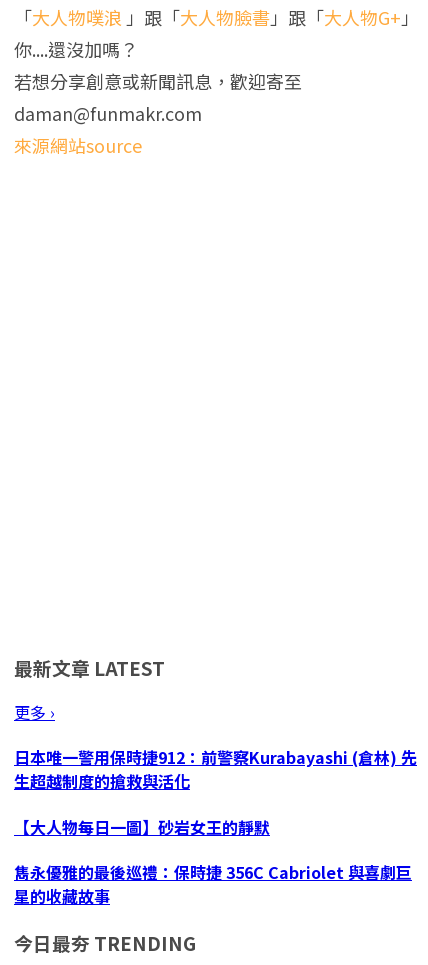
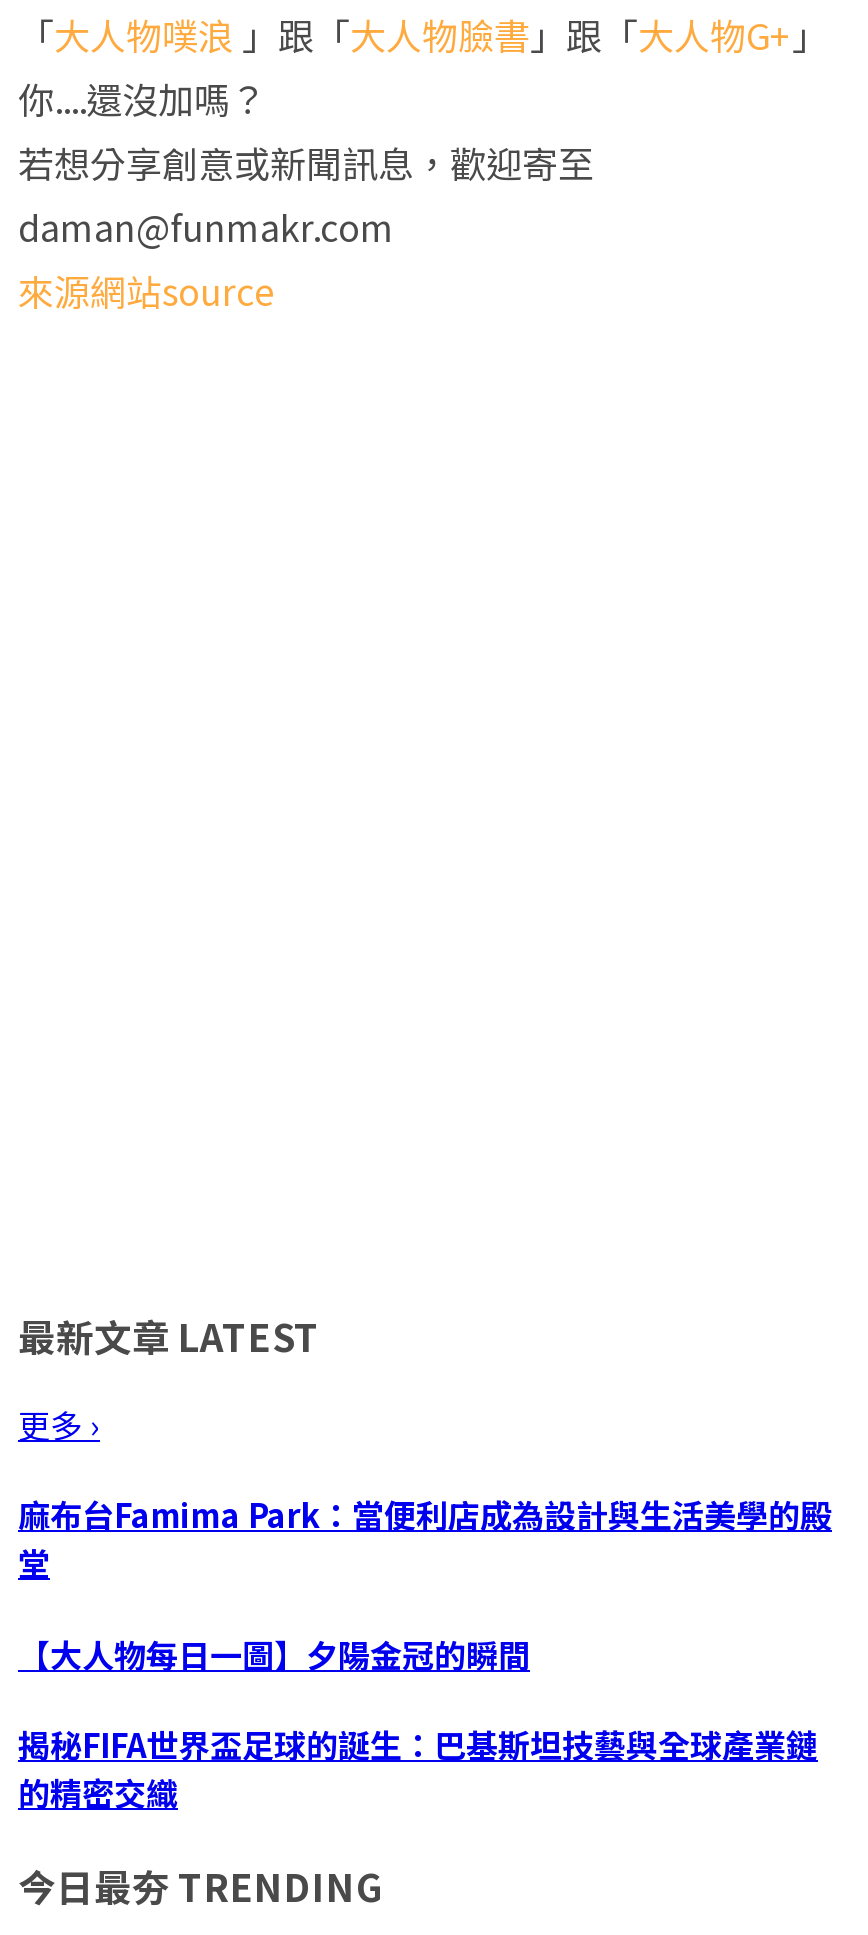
- 日本唯一警用保時捷912：前警察Kurabayashi (倉林) 先
- 生超越制度的搶救與活化
+ 麻布台Famima Park：當便利店成為設計與生活美學的殿
+ 堂

- 【大人物每日一圖】砂岩女王的靜默
+ 【大人物每日一圖】夕陽金冠的瞬間

- 雋永優雅的最後巡禮：保時捷 356C Cabriolet 與喜劇巨
- 星的收藏故事
+ 揭秘FIFA世界盃足球的誕生：巴基斯坦技藝與全球產業鏈
+ 的精密交織
